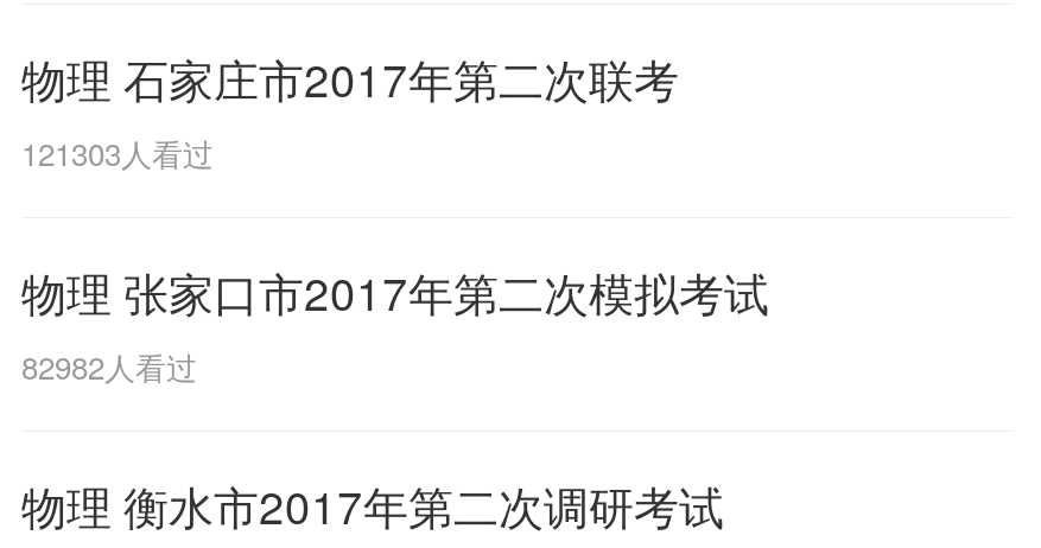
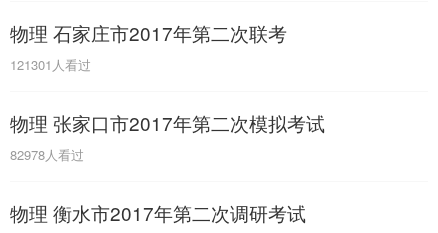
- 121303人看过
+ 121301人看过

- 82982人看过
+ 82978人看过
